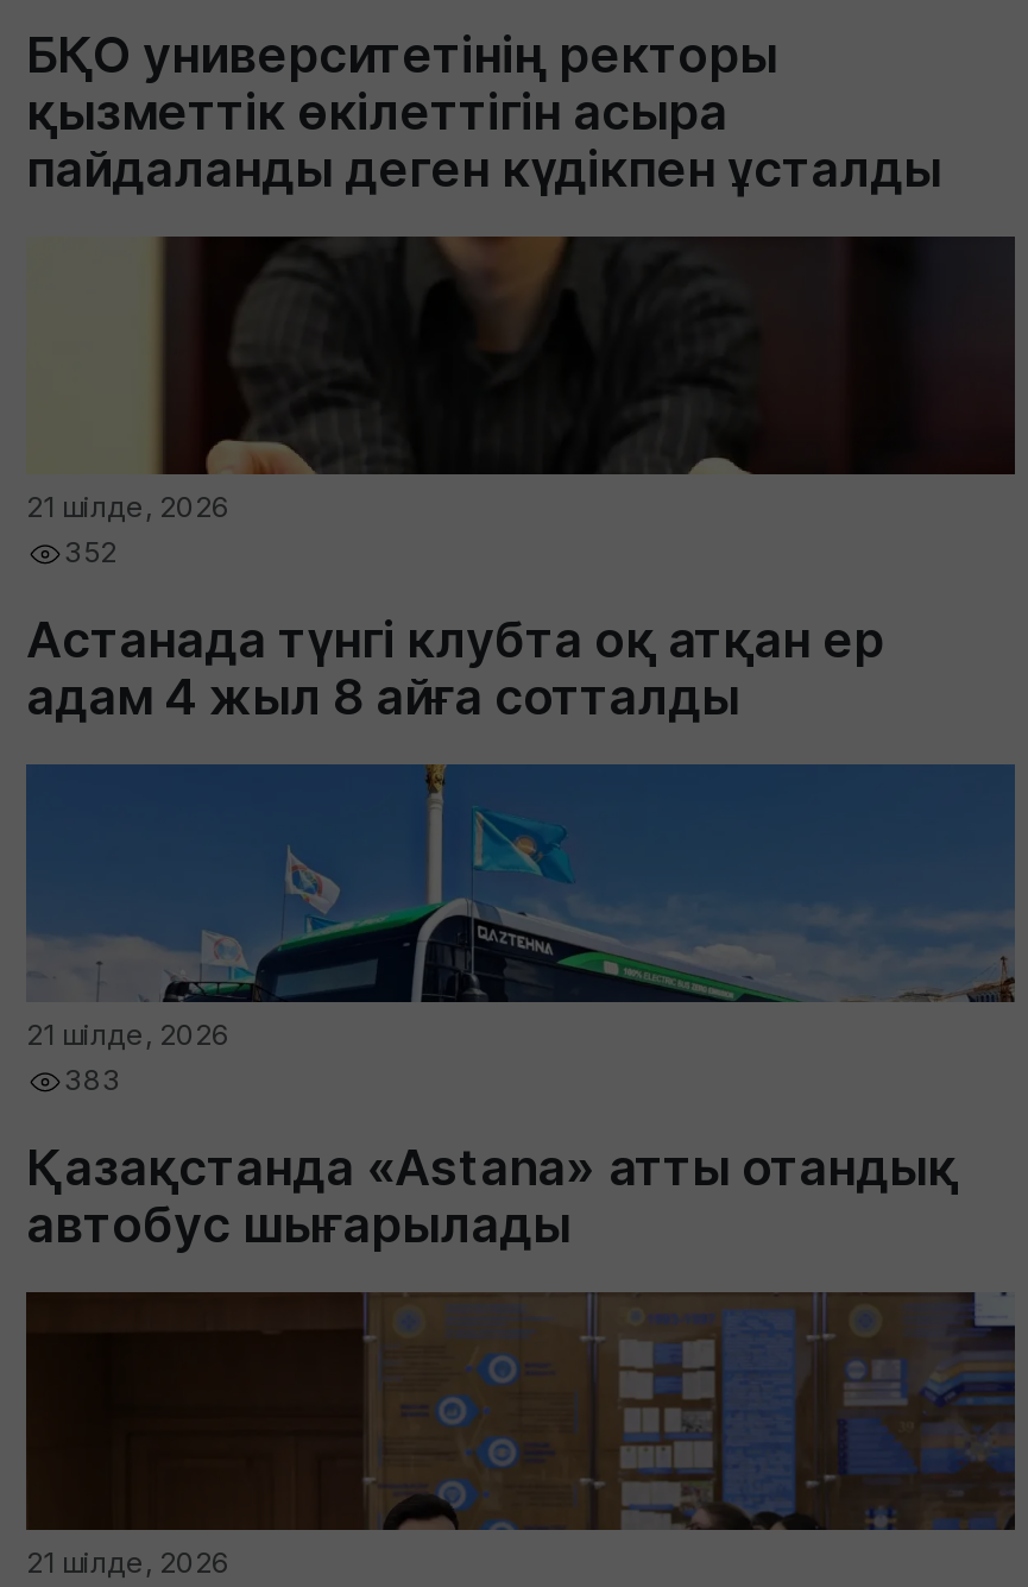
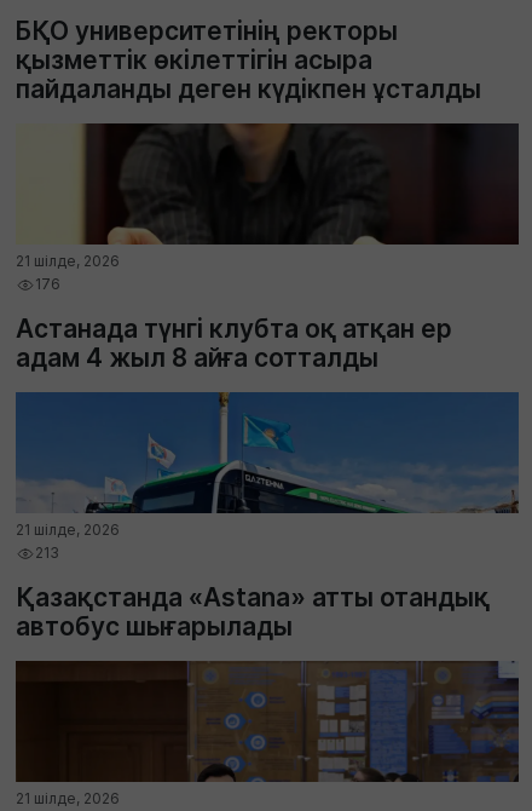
- 352
+ 176

- 383
+ 213
